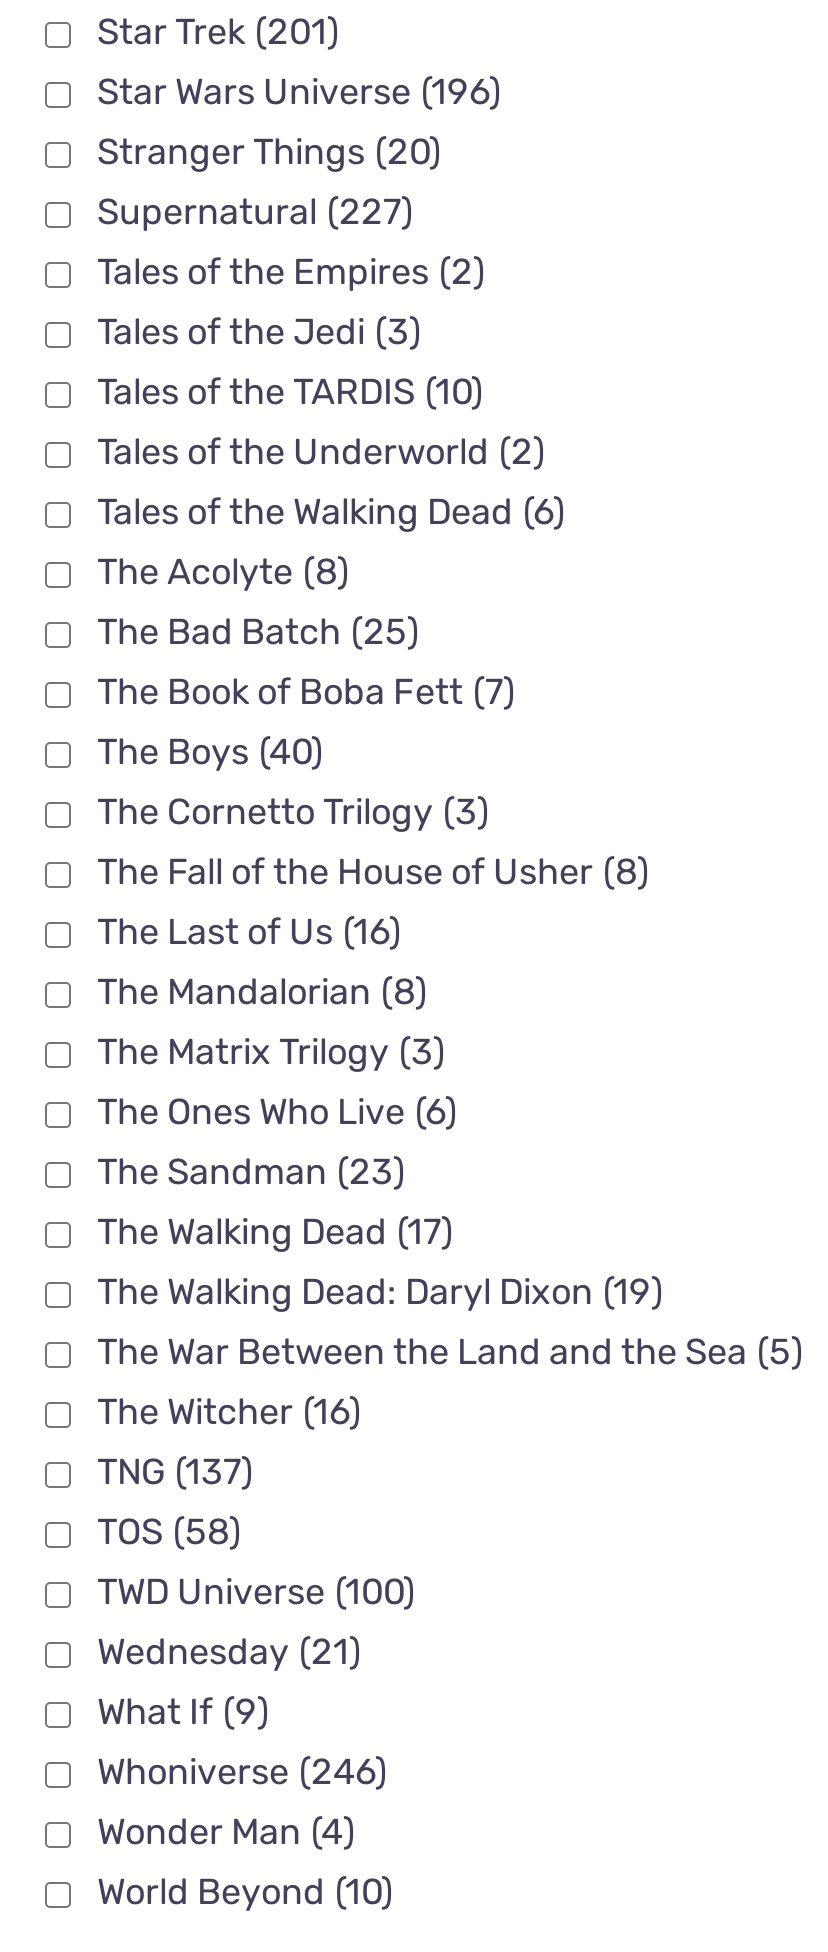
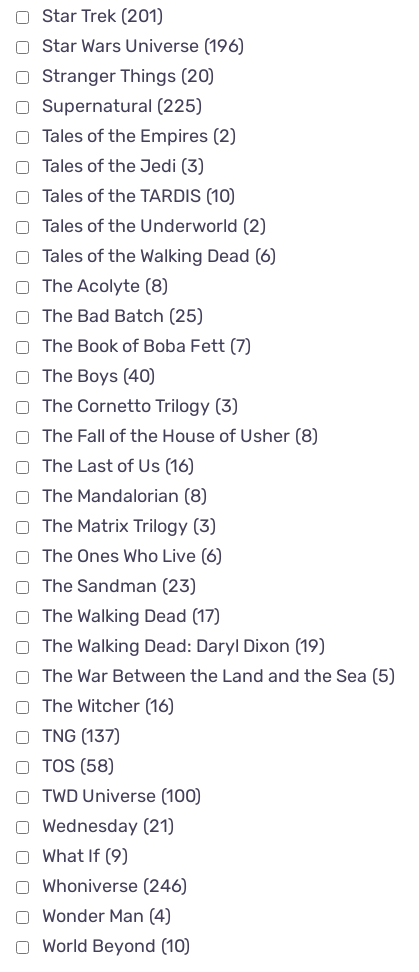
- Supernatural (227)
+ Supernatural (225)
